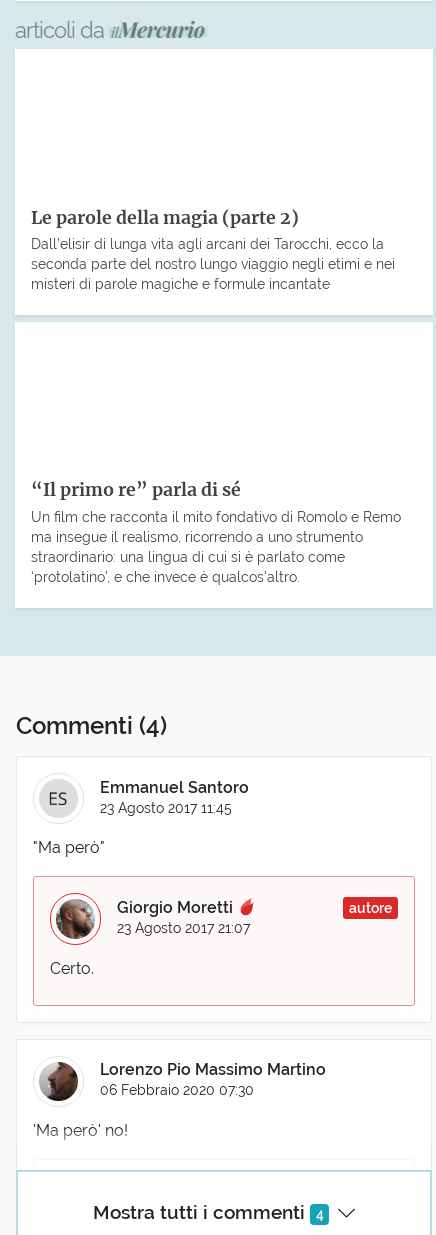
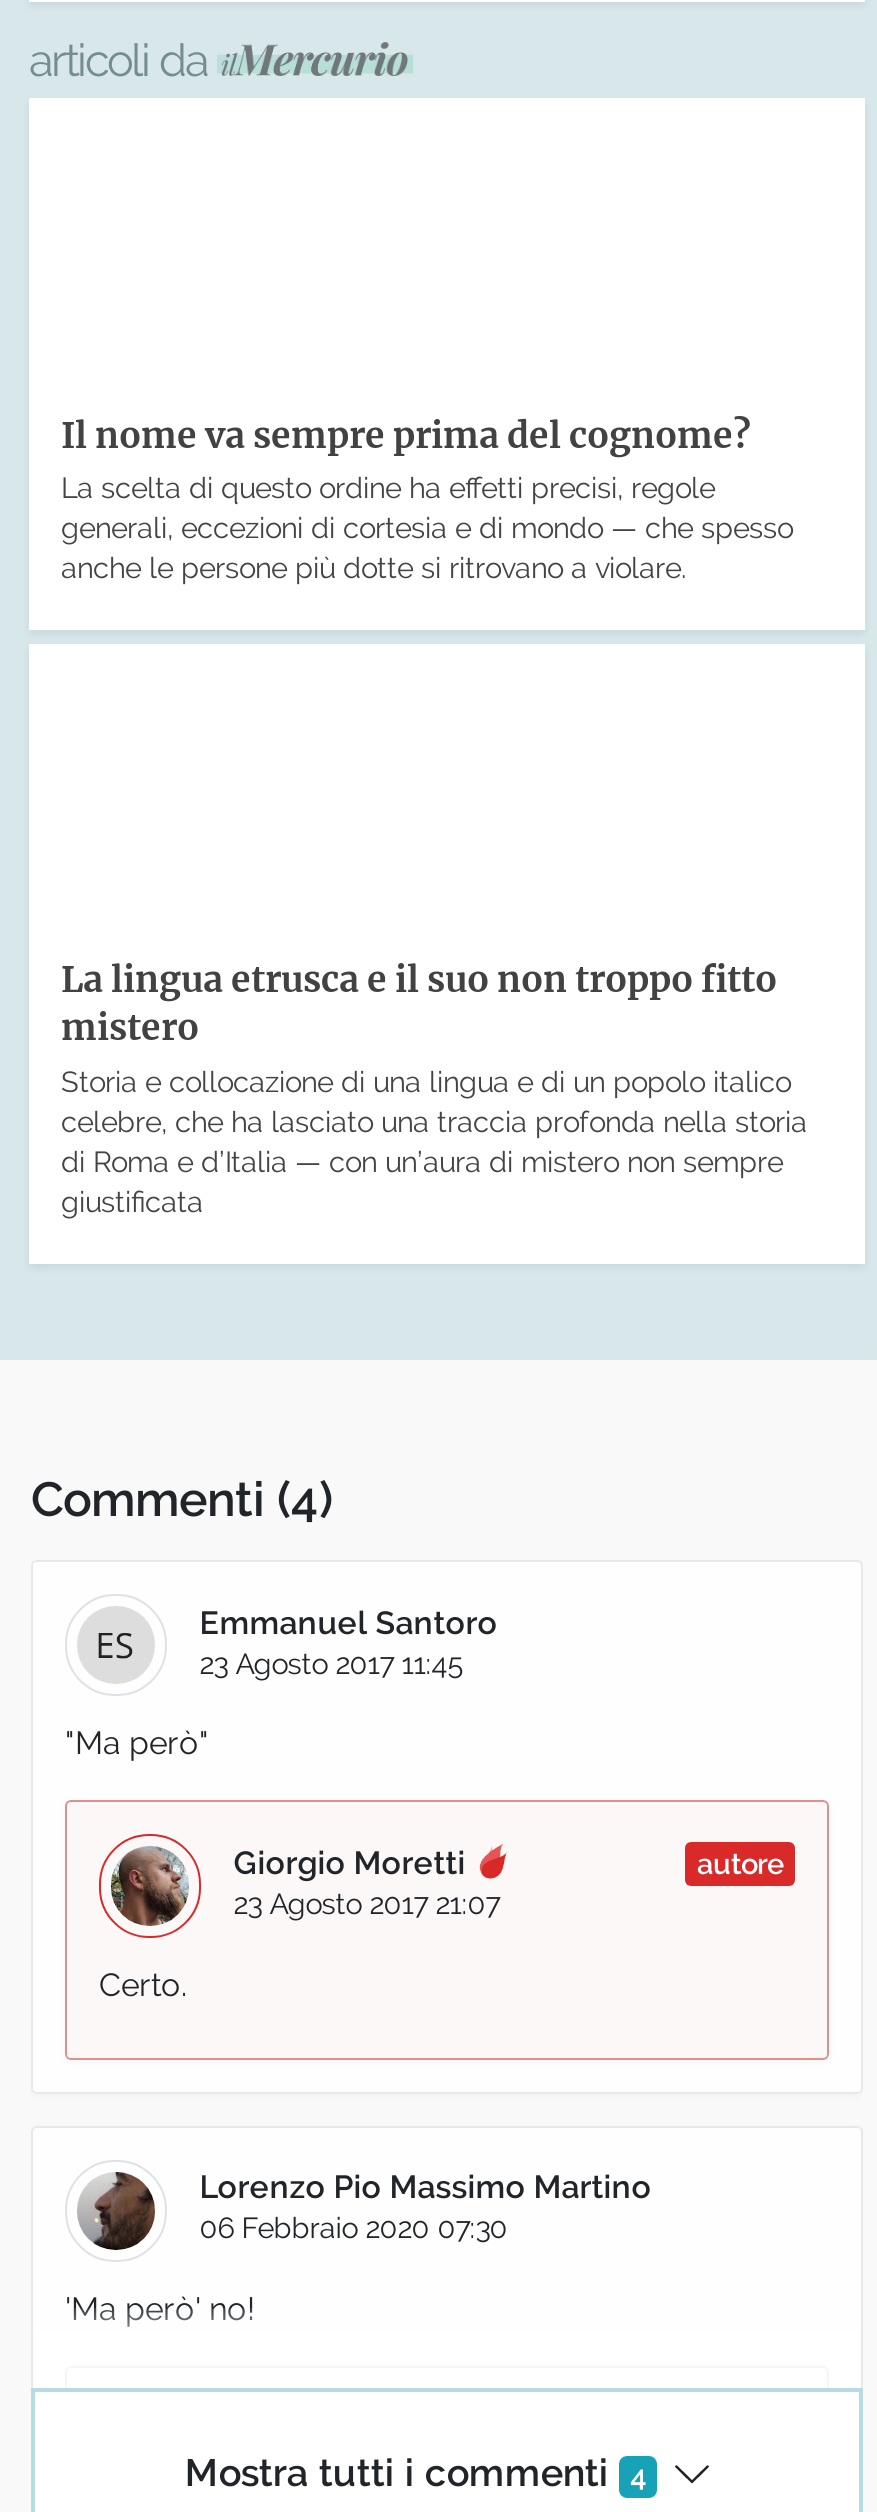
- Le parole della magia (parte 2)
- Dall’elisir di lunga vita agli arcani dei Tarocchi, ecco la
- seconda parte del nostro lungo viaggio negli etimi e nei
- misteri di parole magiche e formule incantate
+ Il nome va sempre prima del cognome?
+ La scelta di questo ordine ha effetti precisi, regole
+ generali, eccezioni di cortesia e di mondo — che spesso
+ anche le persone più dotte si ritrovano a violare.

- “Il primo re” parla di sé
- Un film che racconta il mito fondativo di Romolo e Remo
- ma insegue il realismo, ricorrendo a uno strumento
- straordinario: una lingua di cui si è parlato come
- ‘protolatino’, e che invece è qualcos’altro.
+ La lingua etrusca e il suo non troppo fitto
+ mistero
+ Storia e collocazione di una lingua e di un popolo italico
+ celebre, che ha lasciato una traccia profonda nella storia
+ di Roma e d’Italia — con un’aura di mistero non sempre
+ giustificata
